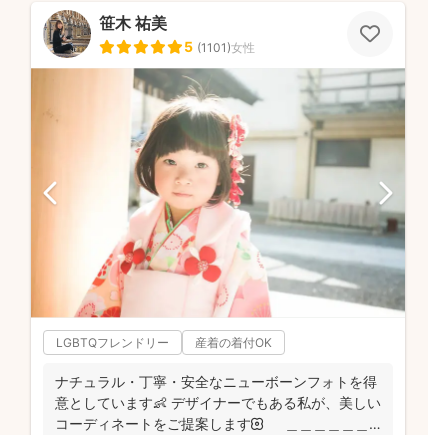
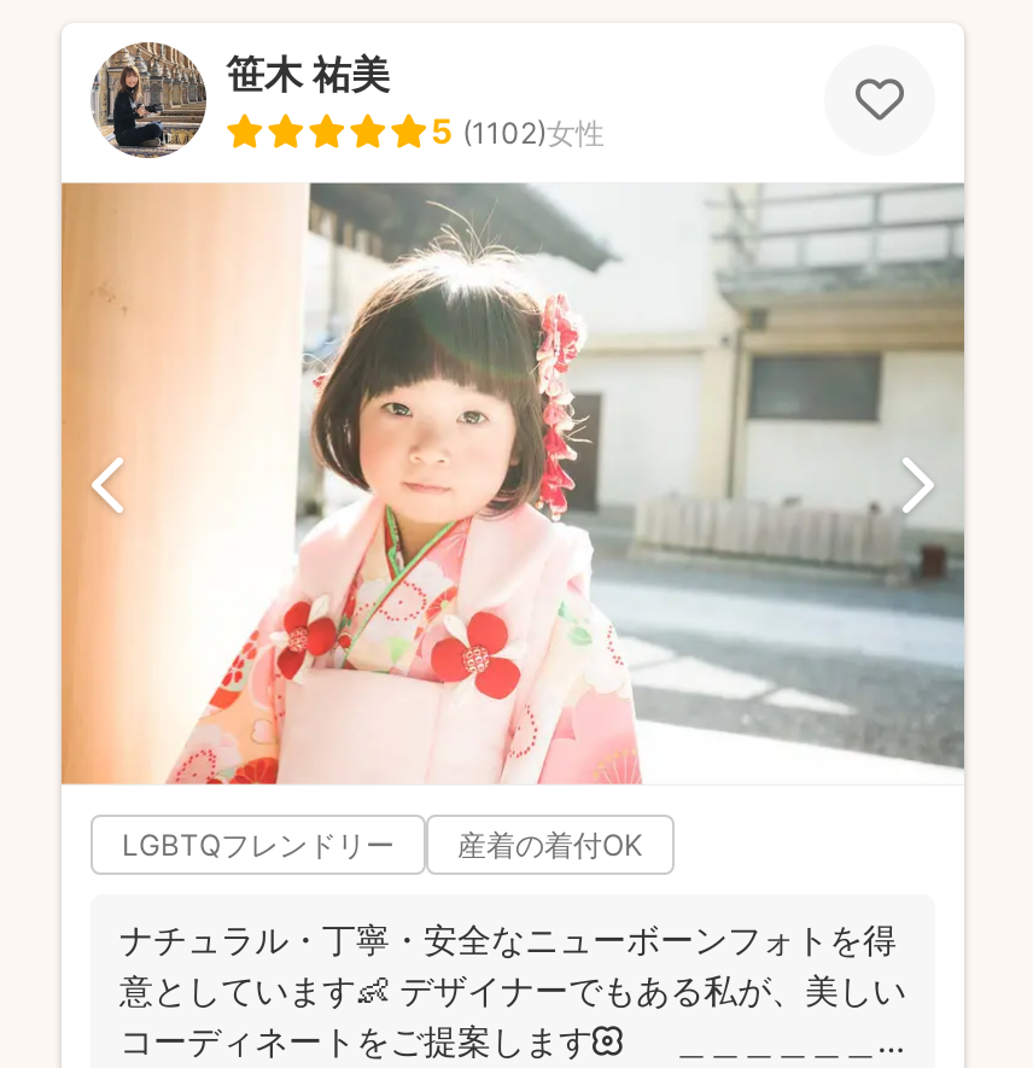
- 5 (1101)女性
+ 5 (1102)女性
